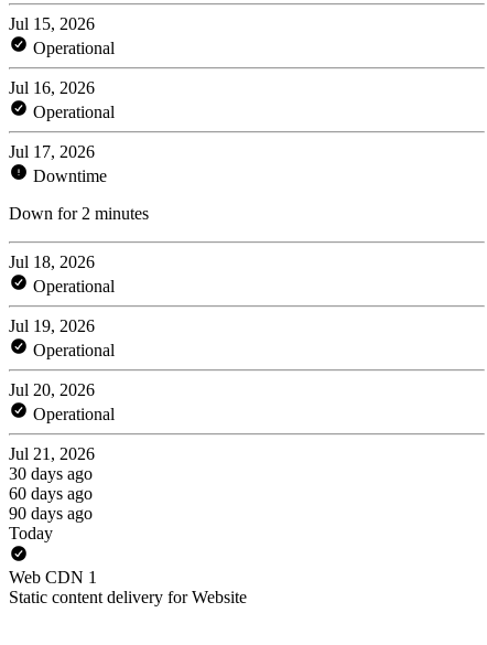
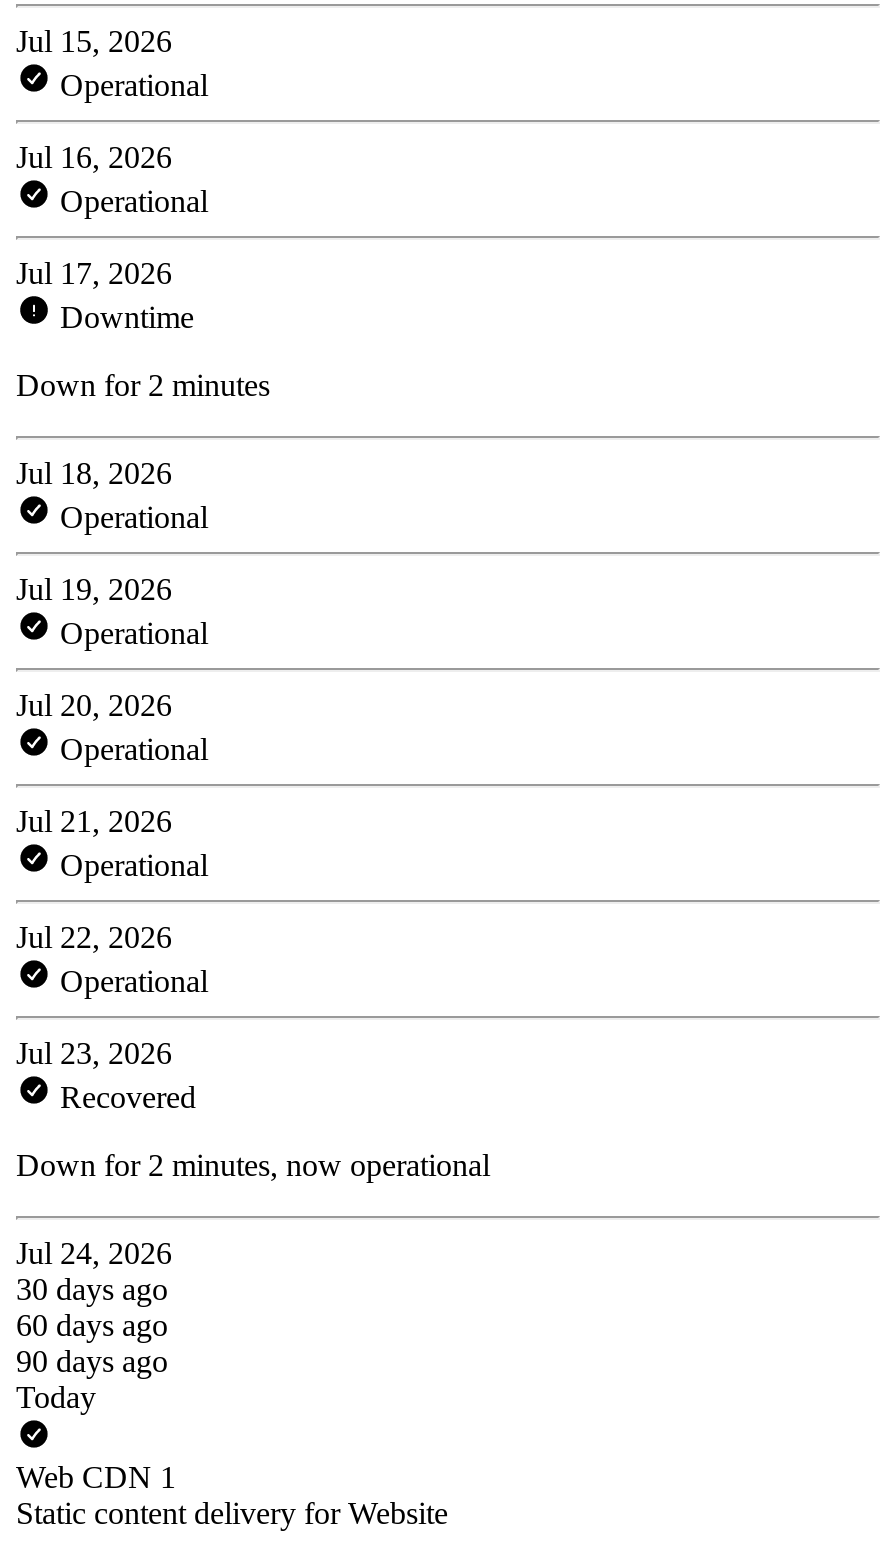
+ Operational
+ Jul 22, 2026
+ Operational
+ Jul 23, 2026
+ Recovered
+ Down for 2 minutes, now operational
+ Jul 24, 2026
